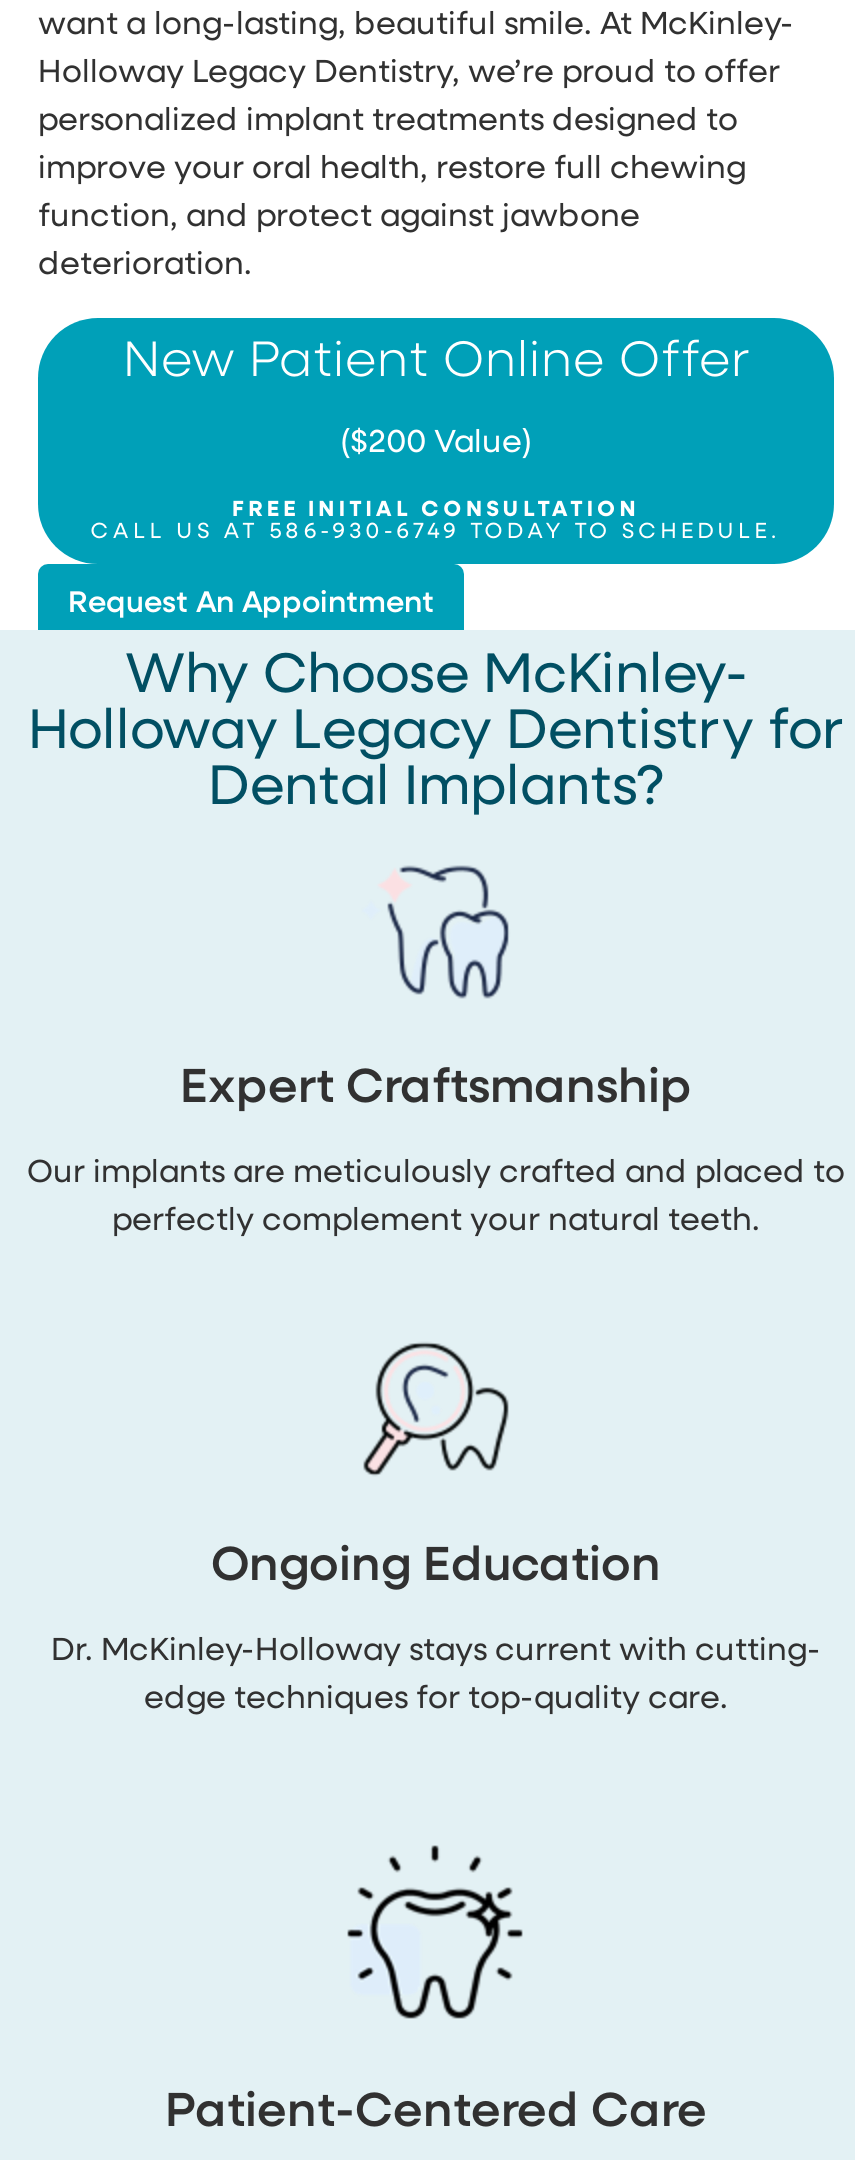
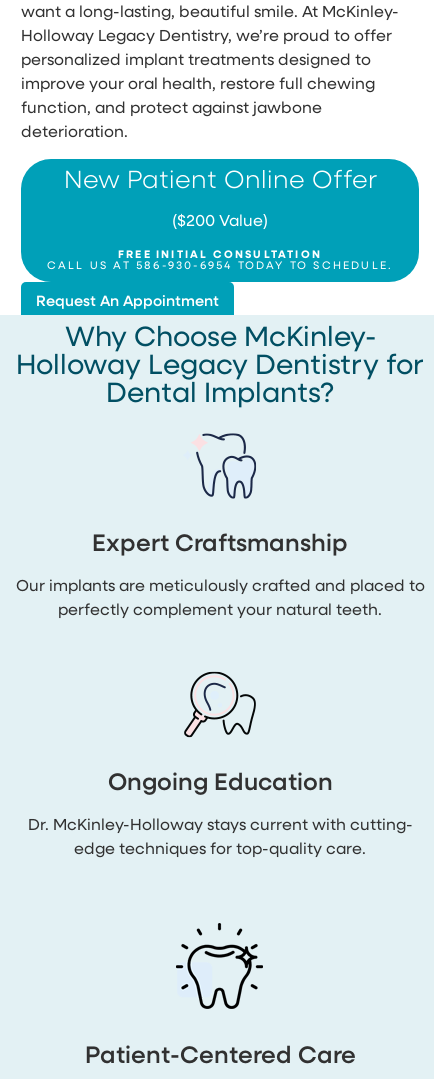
- CALL US AT 586-930-6749 TODAY TO SCHEDULE.
+ CALL US AT 586-930-6954 TODAY TO SCHEDULE.
